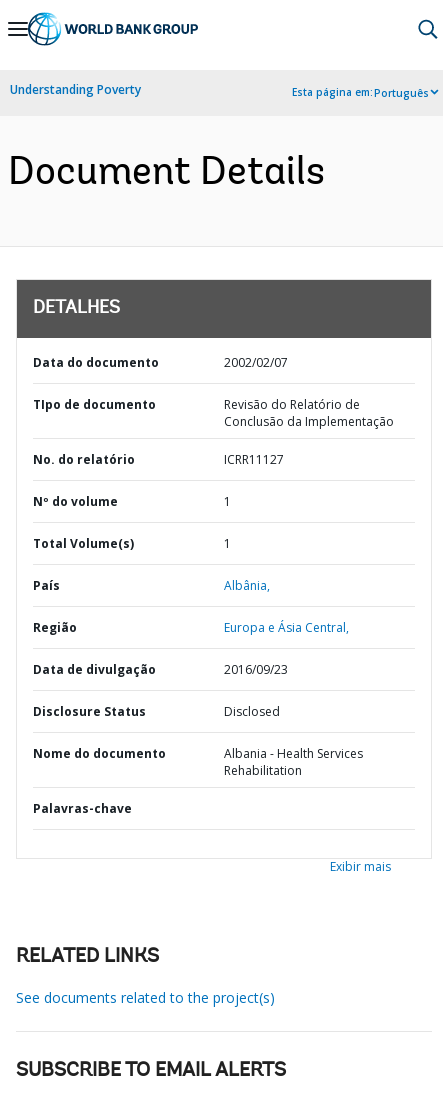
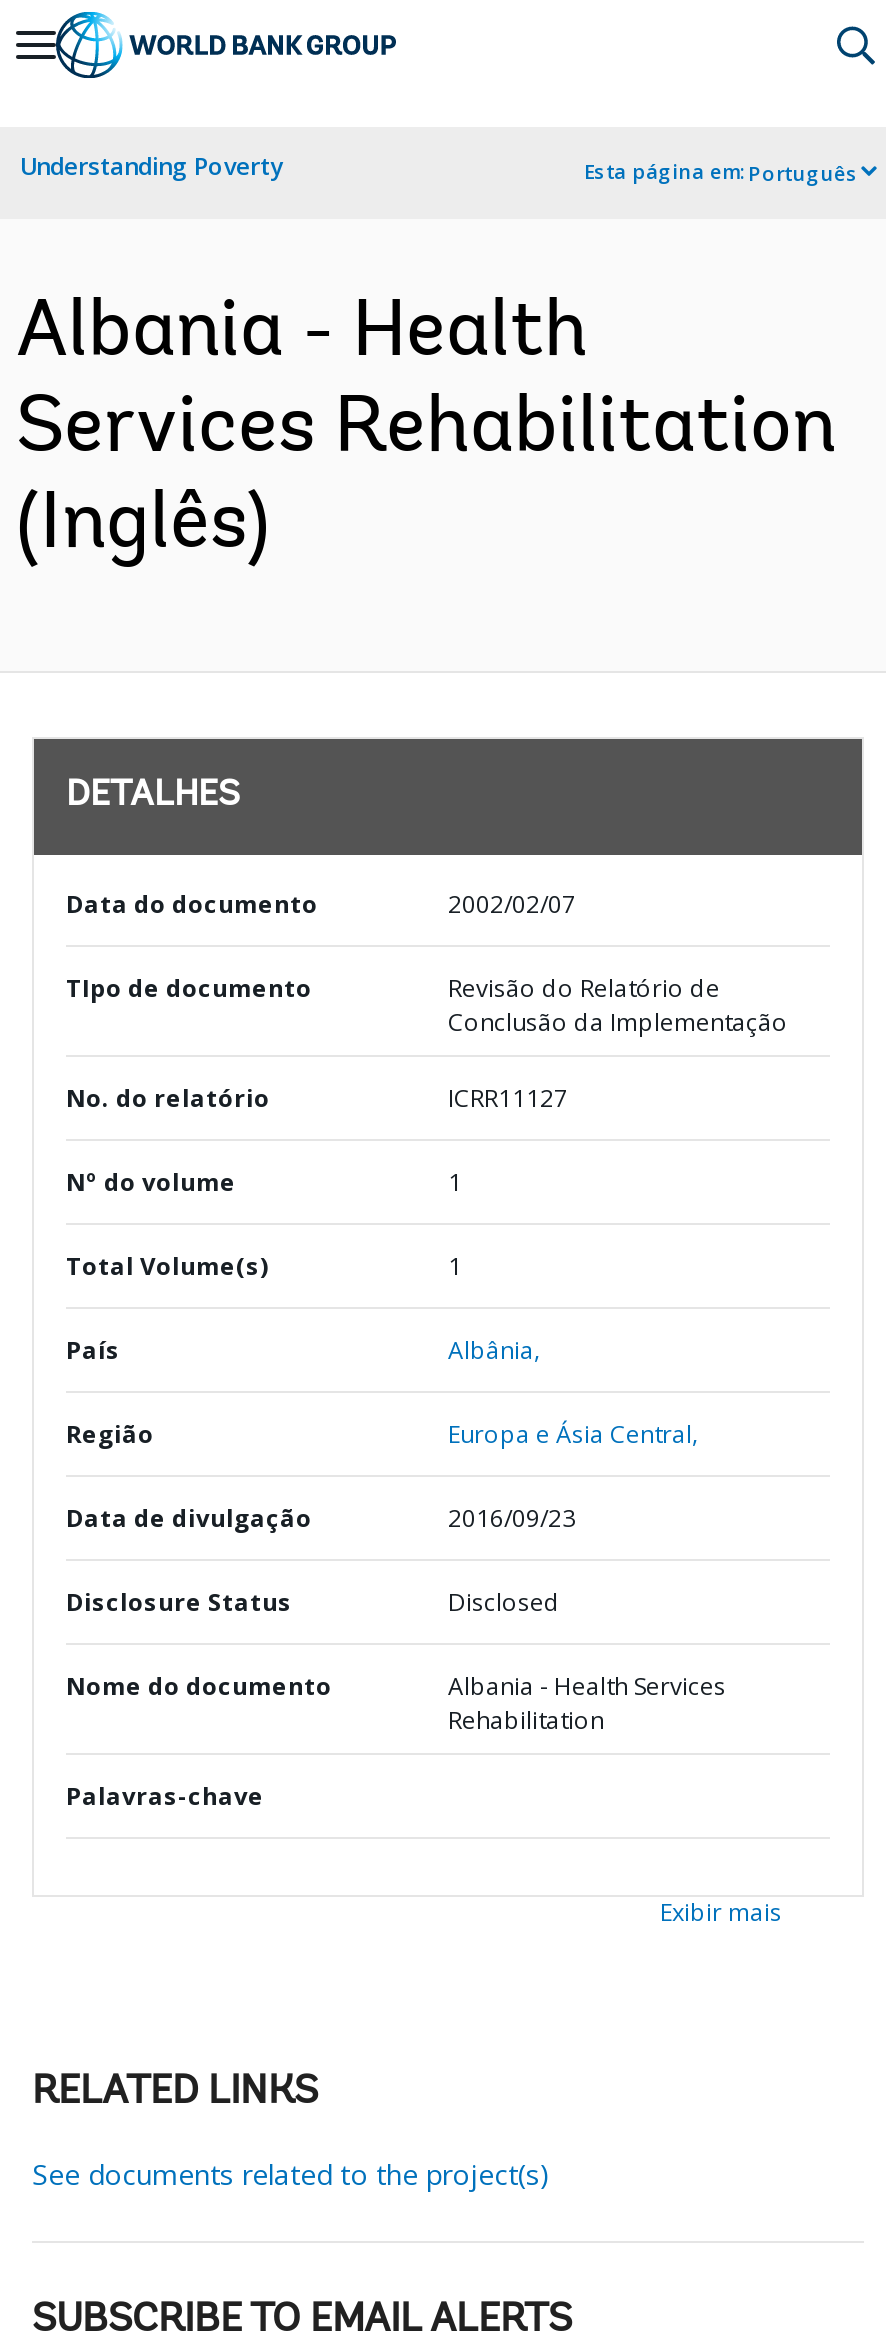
- Document Details
+ Albania - Health
+ Services Rehabilitation
+ (Inglês)
